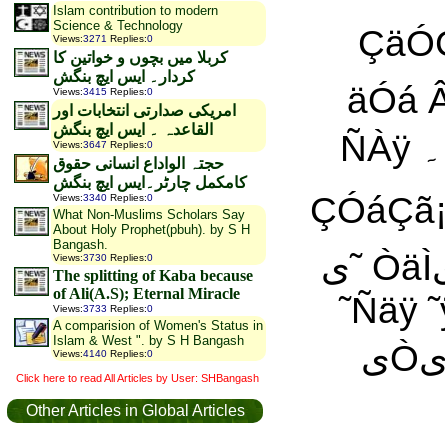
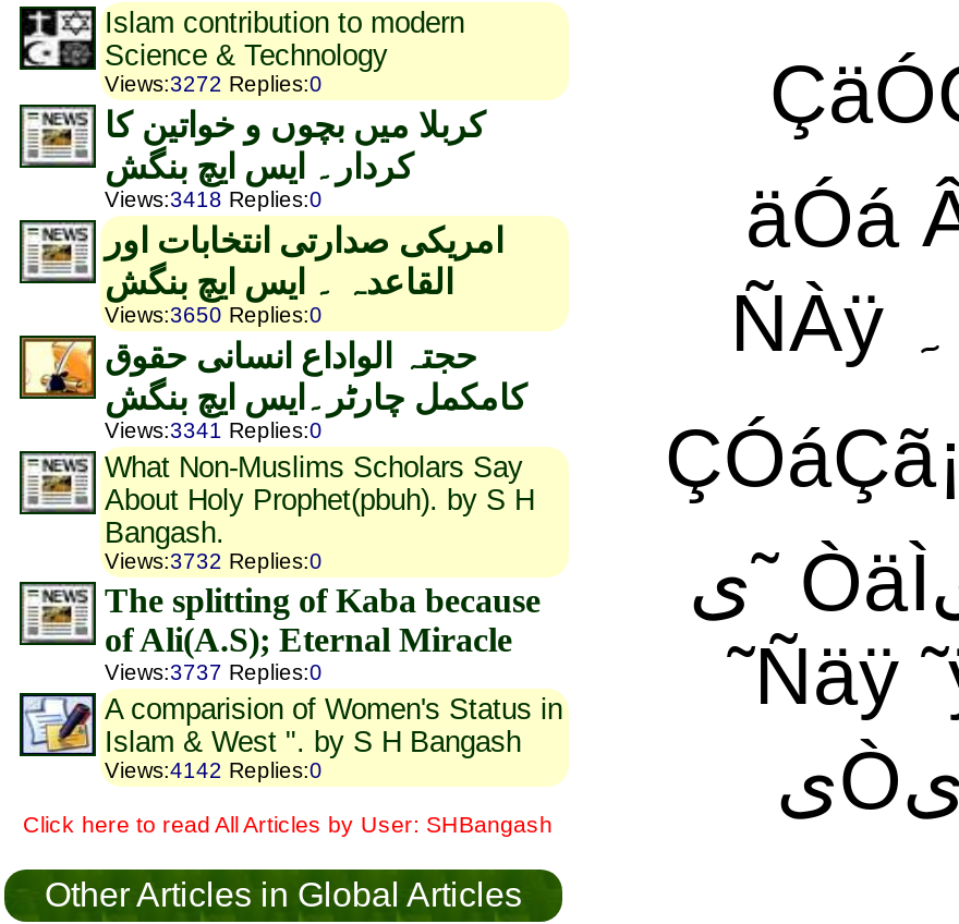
- Views:3271 Replies:0
+ Views:3272 Replies:0

- Views:3415 Replies:0
+ Views:3418 Replies:0

- Views:3647 Replies:0
+ Views:3650 Replies:0

- Views:3340 Replies:0
+ Views:3341 Replies:0

- Views:3730 Replies:0
+ Views:3732 Replies:0

- Views:3733 Replies:0
+ Views:3737 Replies:0

- Views:4140 Replies:0
+ Views:4142 Replies:0
